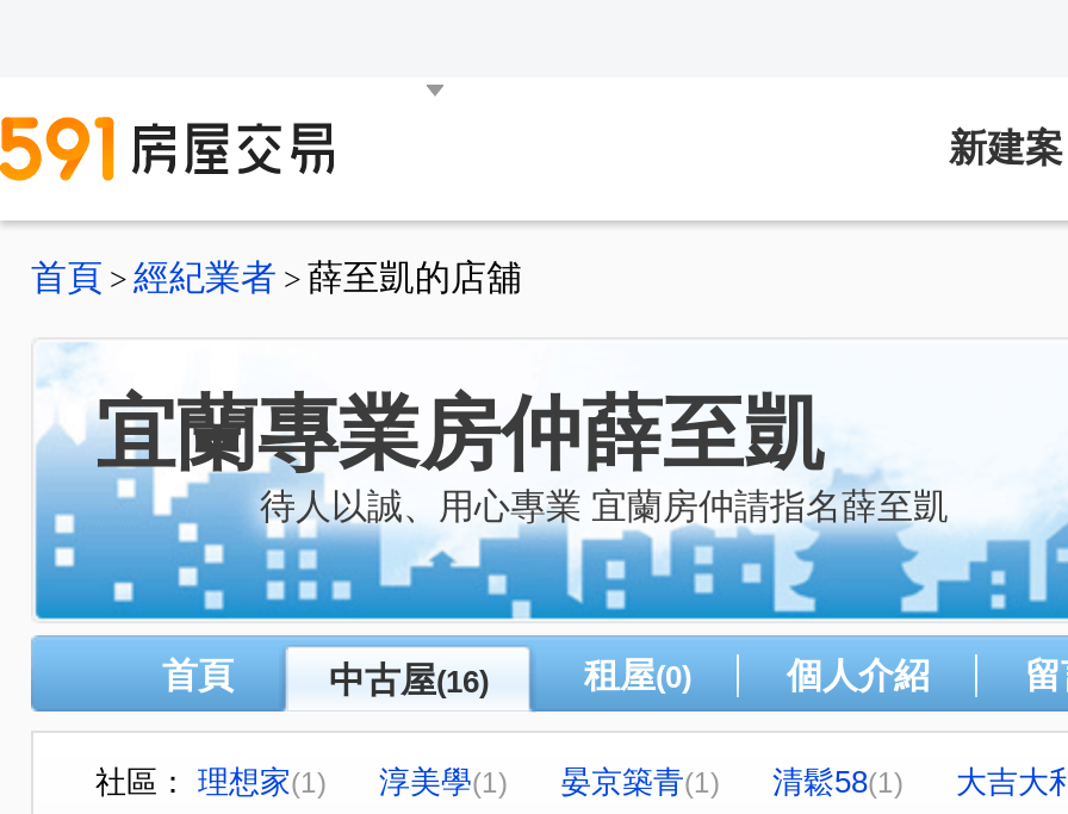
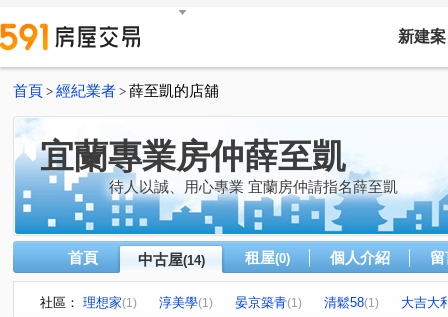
- 中古屋(16)
+ 中古屋(14)
